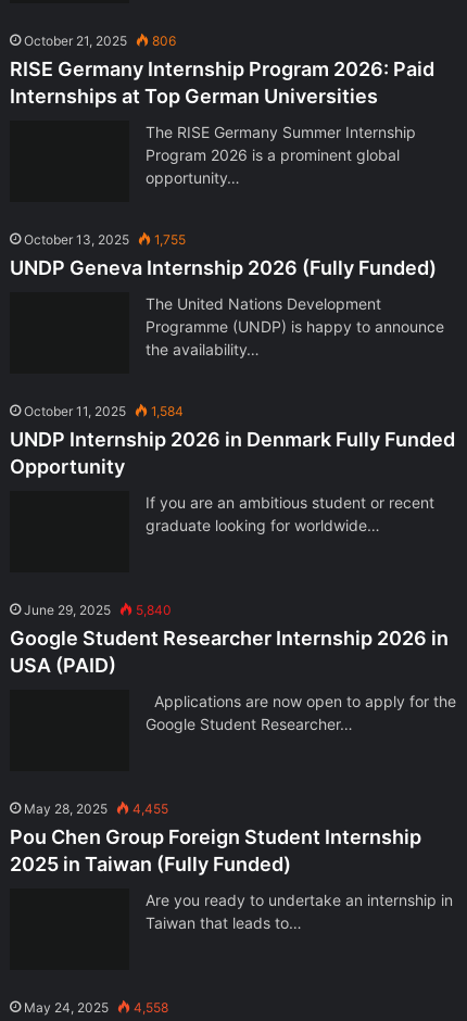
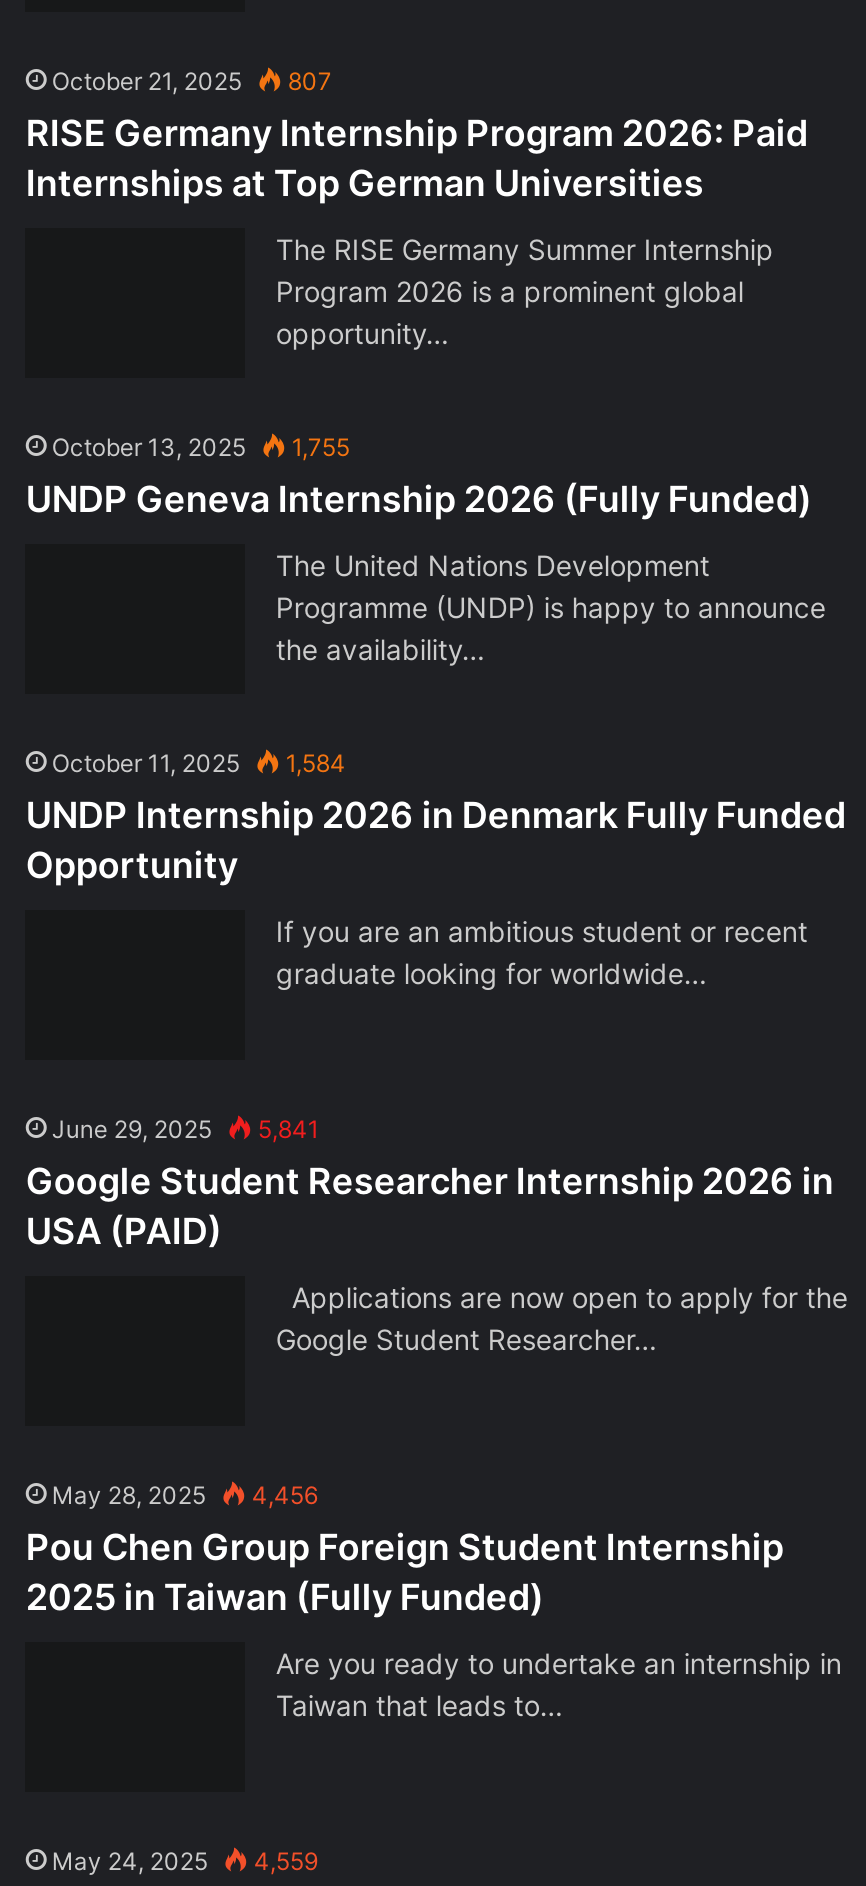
- October 21, 2025 806
+ October 21, 2025 807

- June 29, 2025 5,840
+ June 29, 2025 5,841

- May 28, 2025 4,455
+ May 28, 2025 4,456

- May 24, 2025 4,558
+ May 24, 2025 4,559
